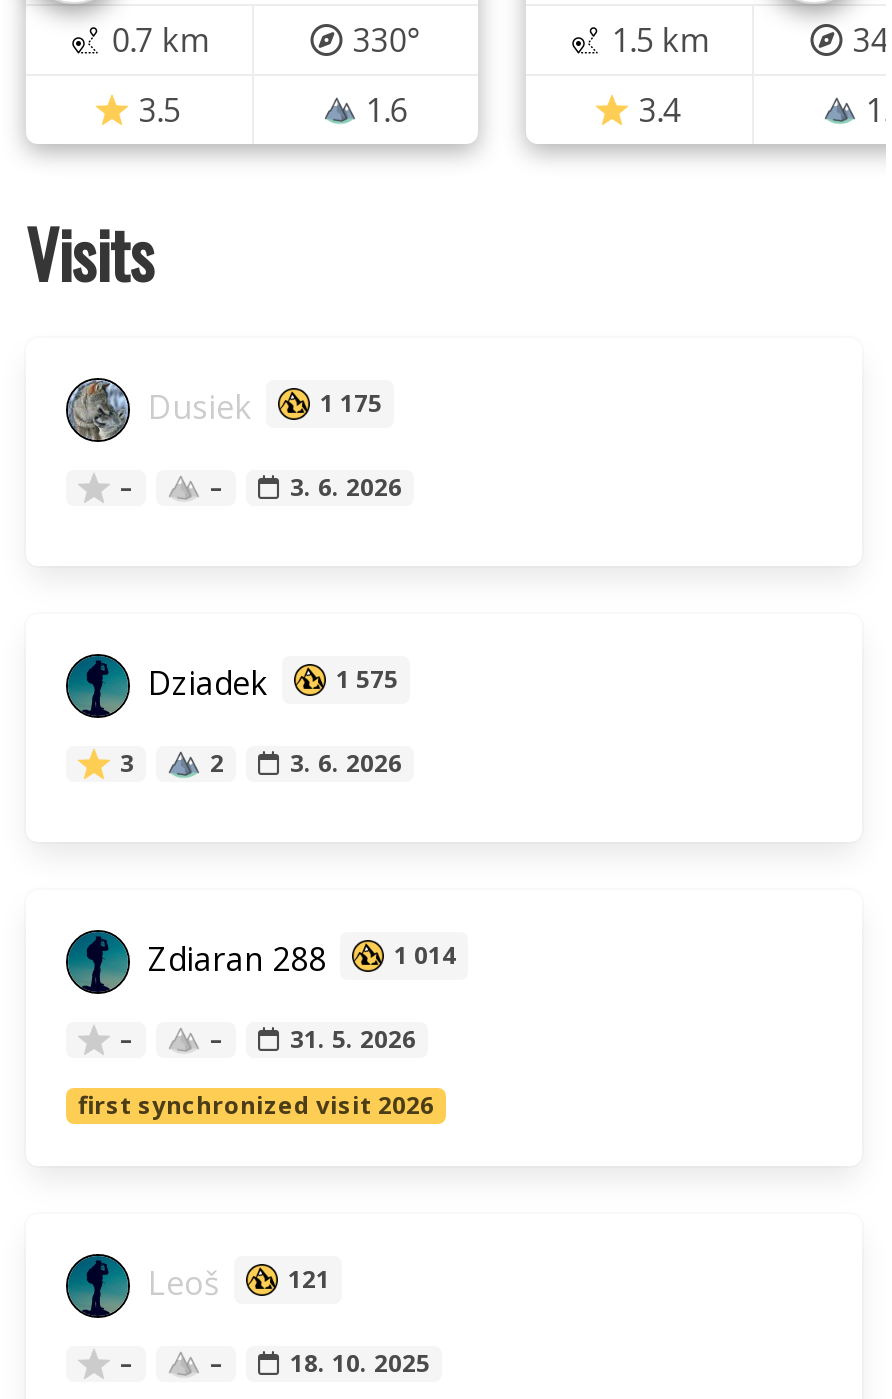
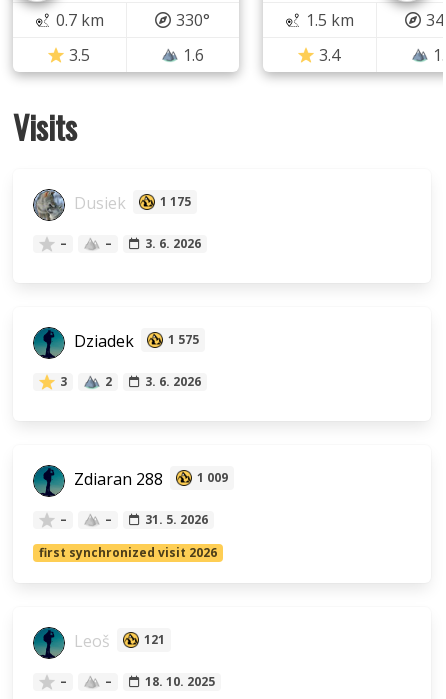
- Zdiaran 288 1 014
+ Zdiaran 288 1 009
